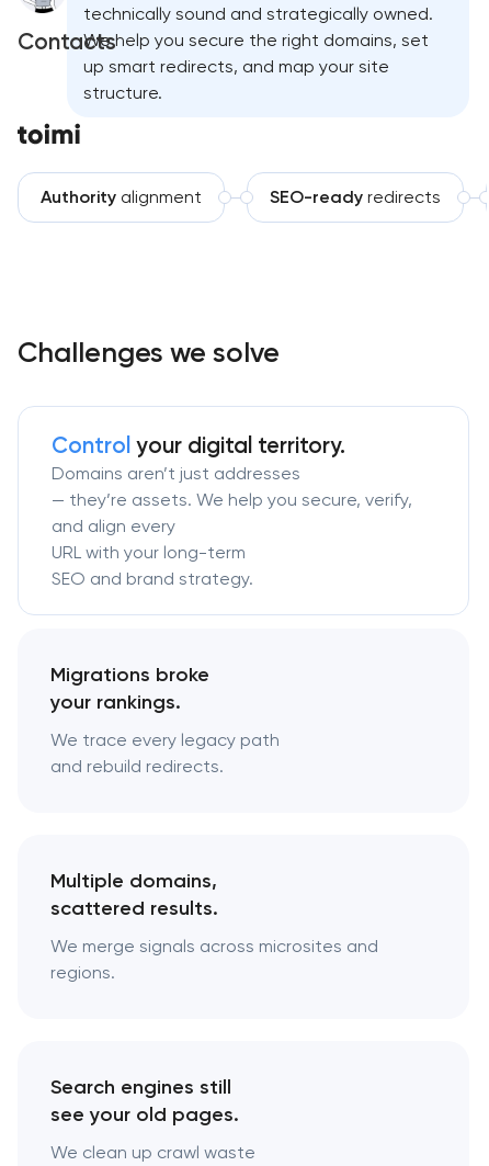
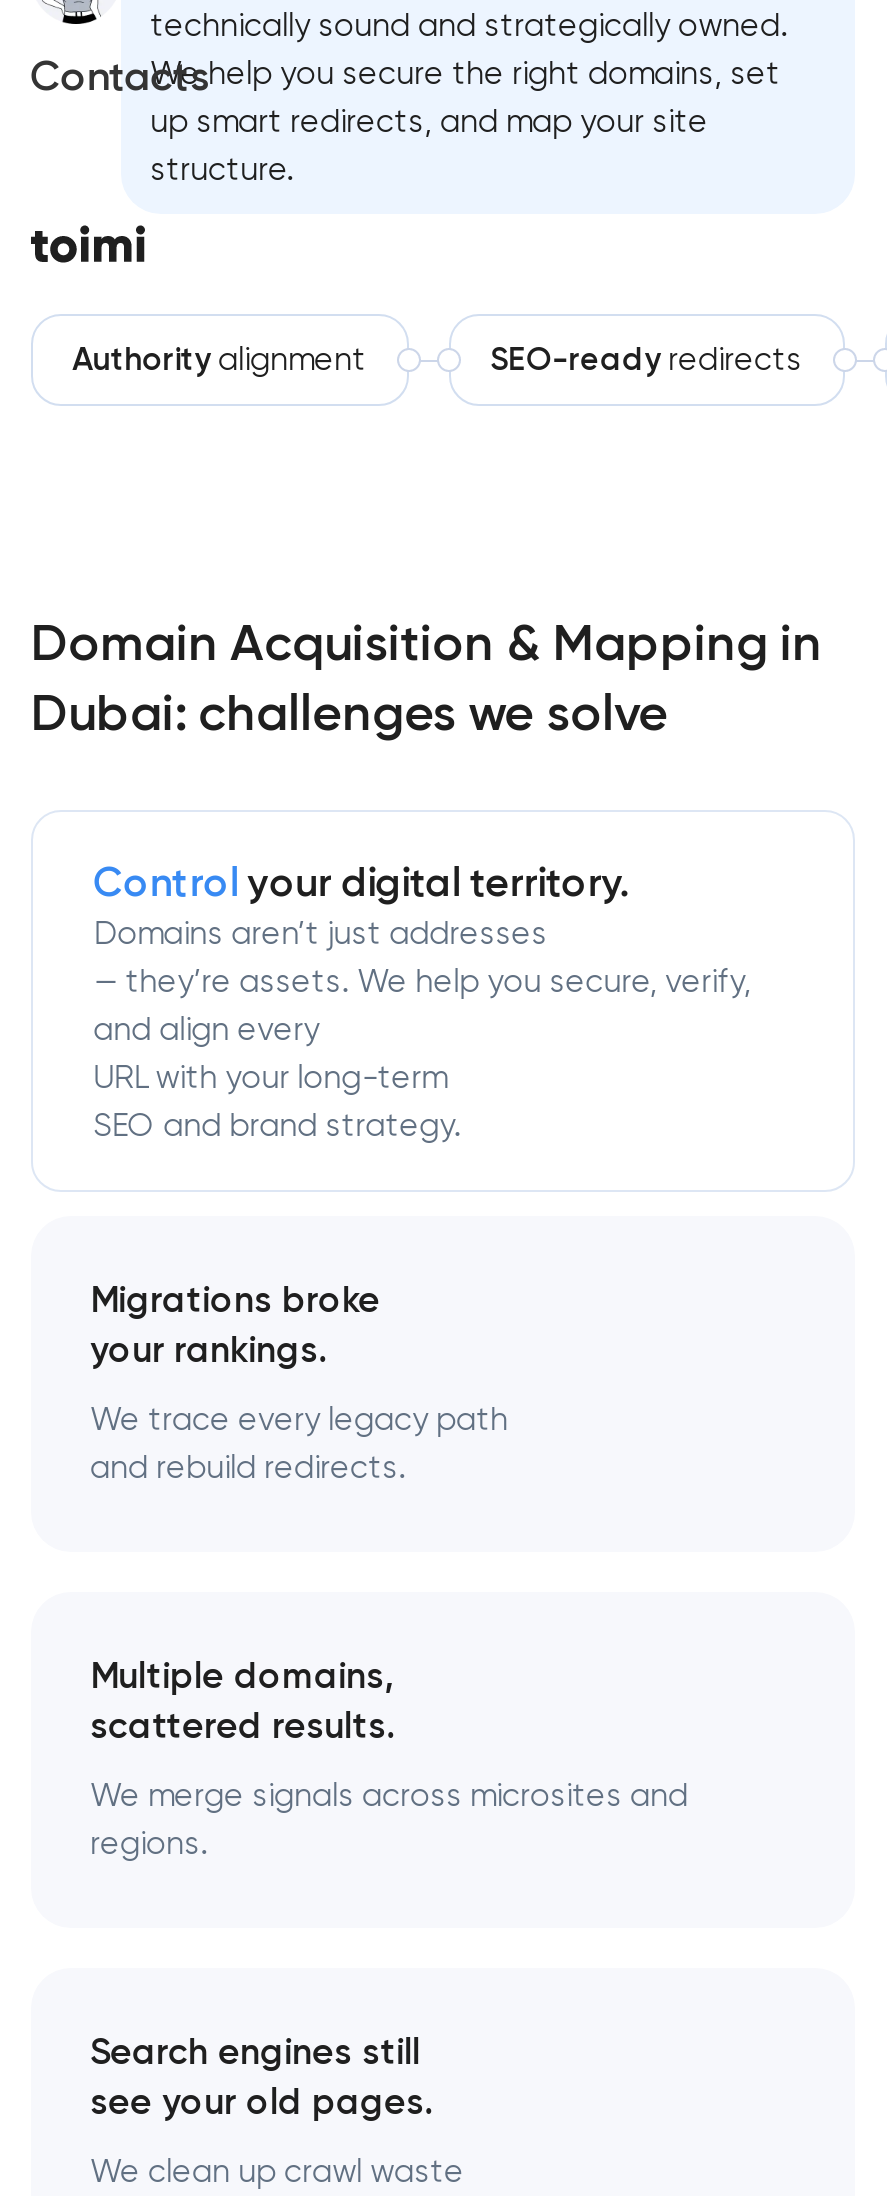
- Challenges we solve
+ Domain Acquisition & Mapping in
+ Dubai: challenges we solve
